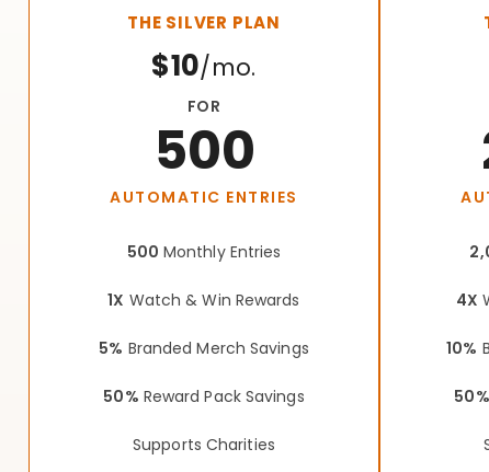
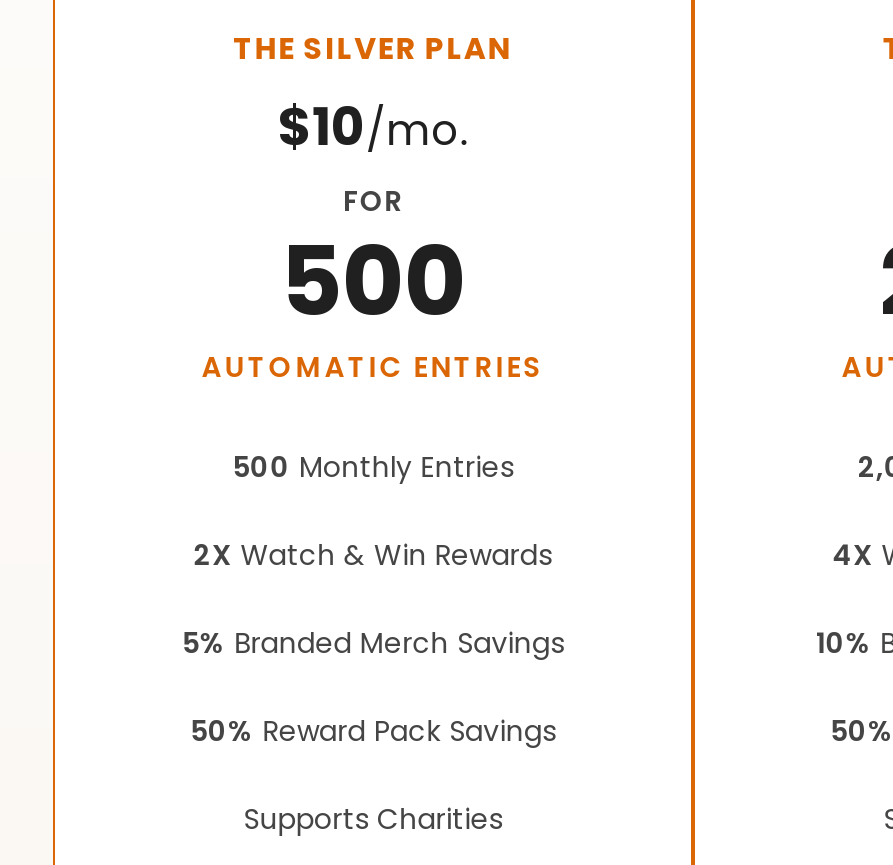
- 1X Watch & Win Rewards
+ 2X Watch & Win Rewards
